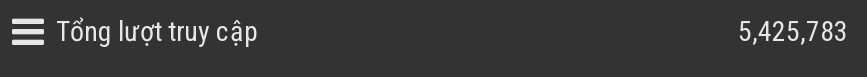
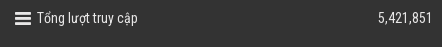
- 5,425,783
+ 5,421,851
